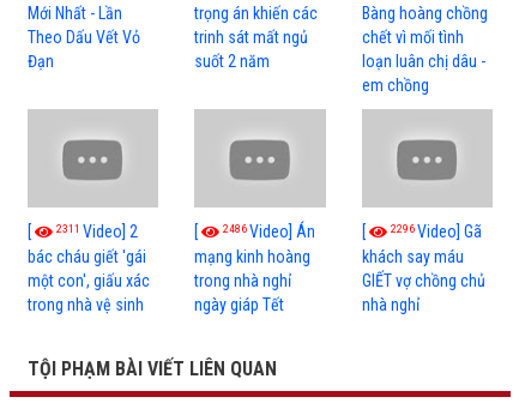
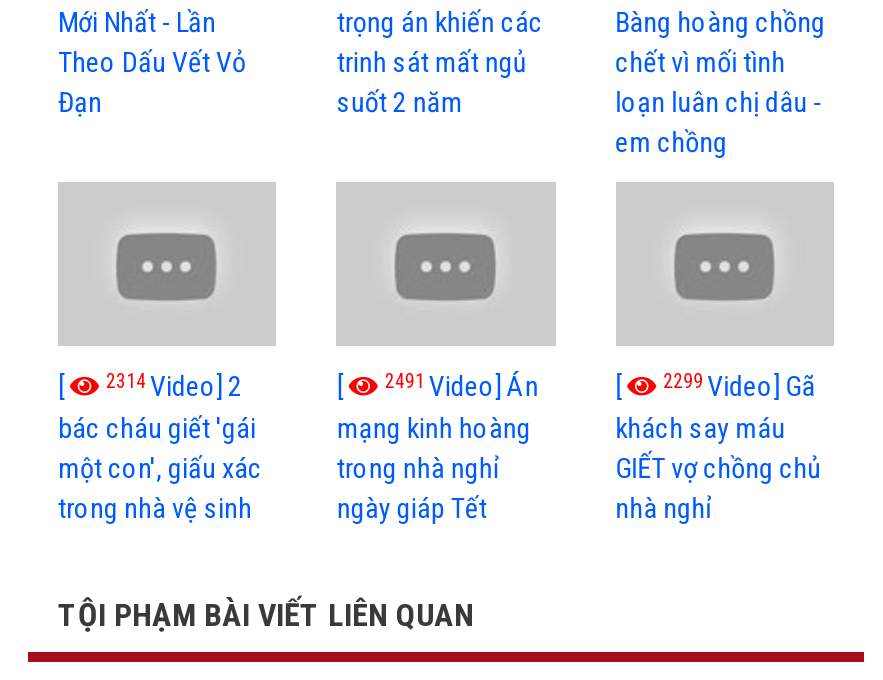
- 2311 Video] 2
+ 2314 Video] 2

- 2486 Video] Án
+ 2491 Video] Án

- 2296 Video] Gã
+ 2299 Video] Gã
